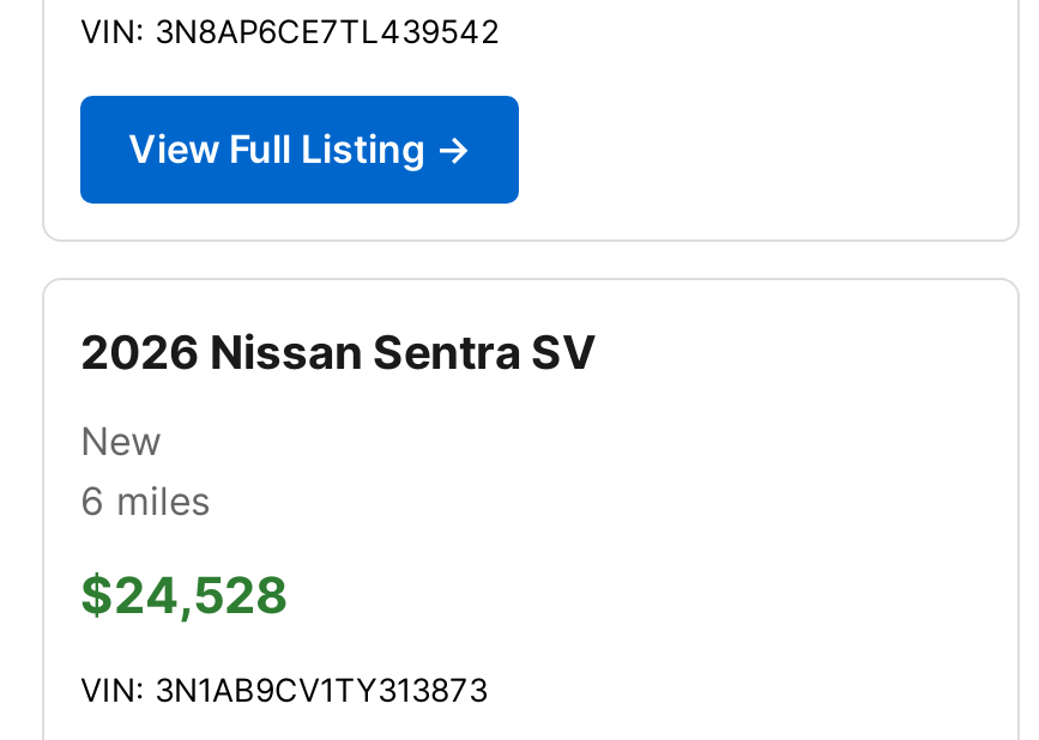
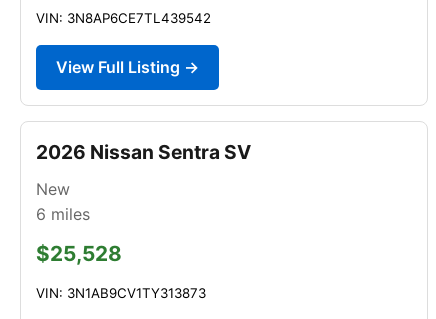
- $24,528
+ $25,528
